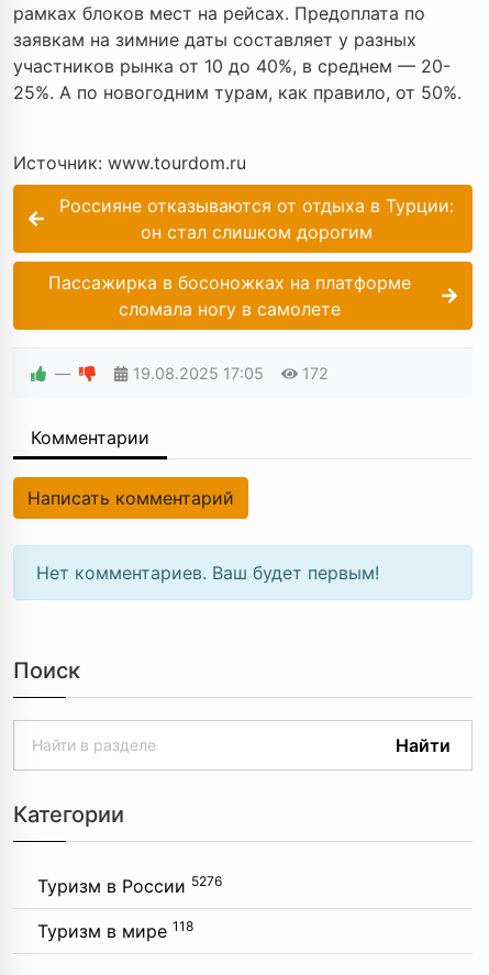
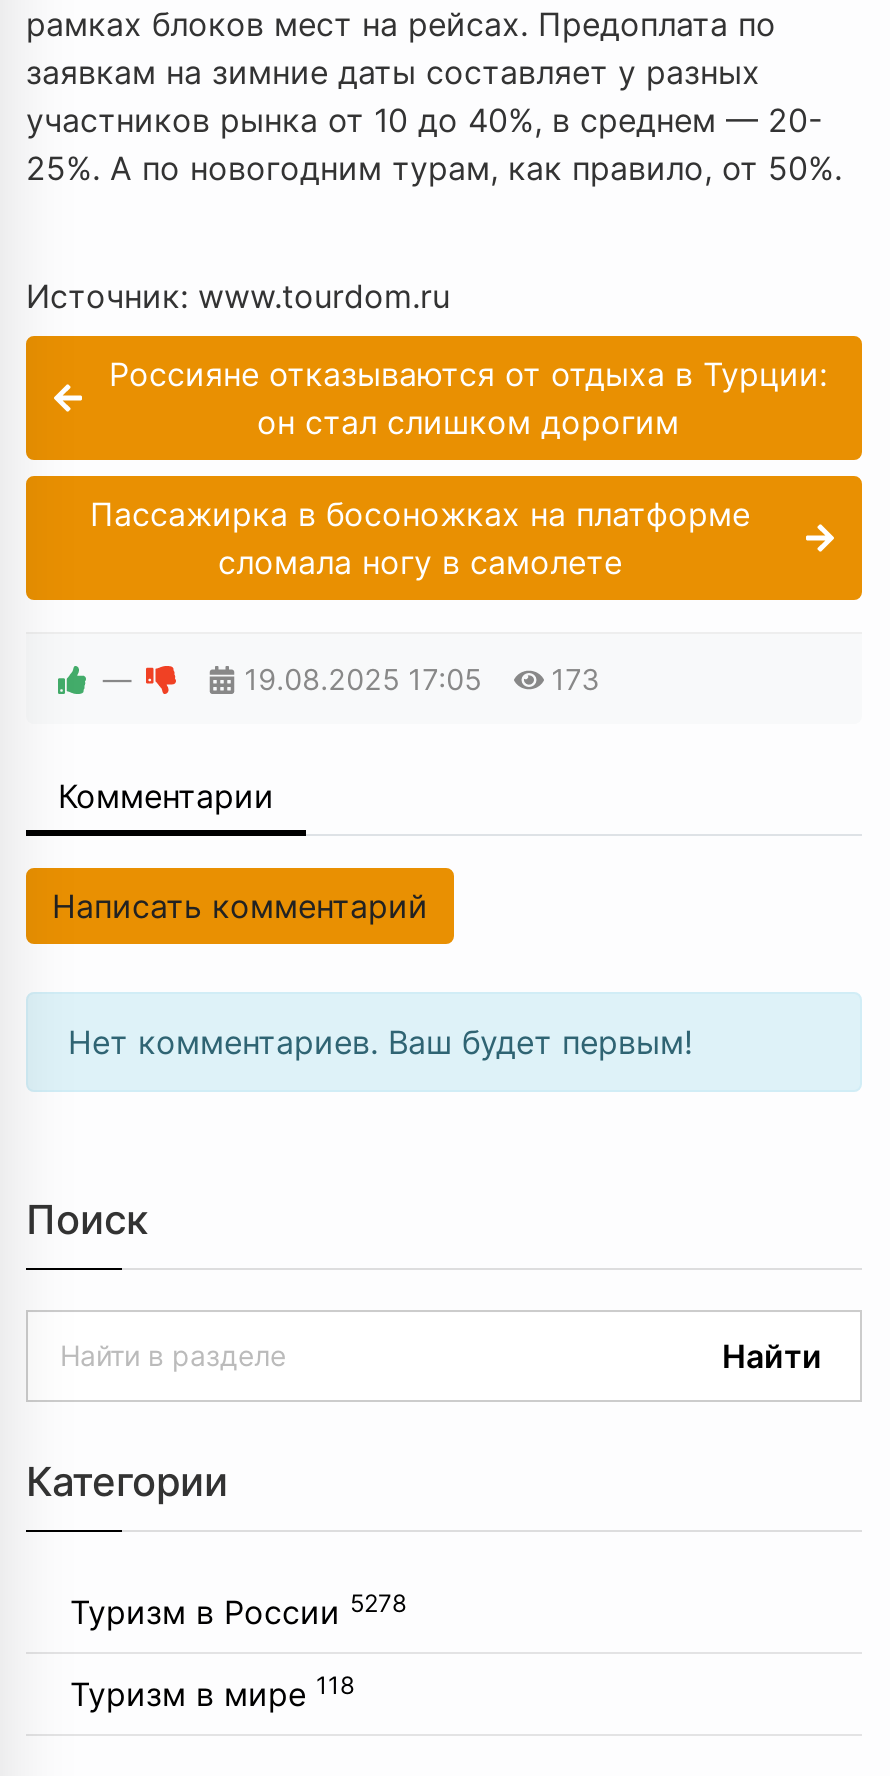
- 19.08.2025 17:05 172
+ 19.08.2025 17:05 173

- Туризм в России 5276
+ Туризм в России 5278
